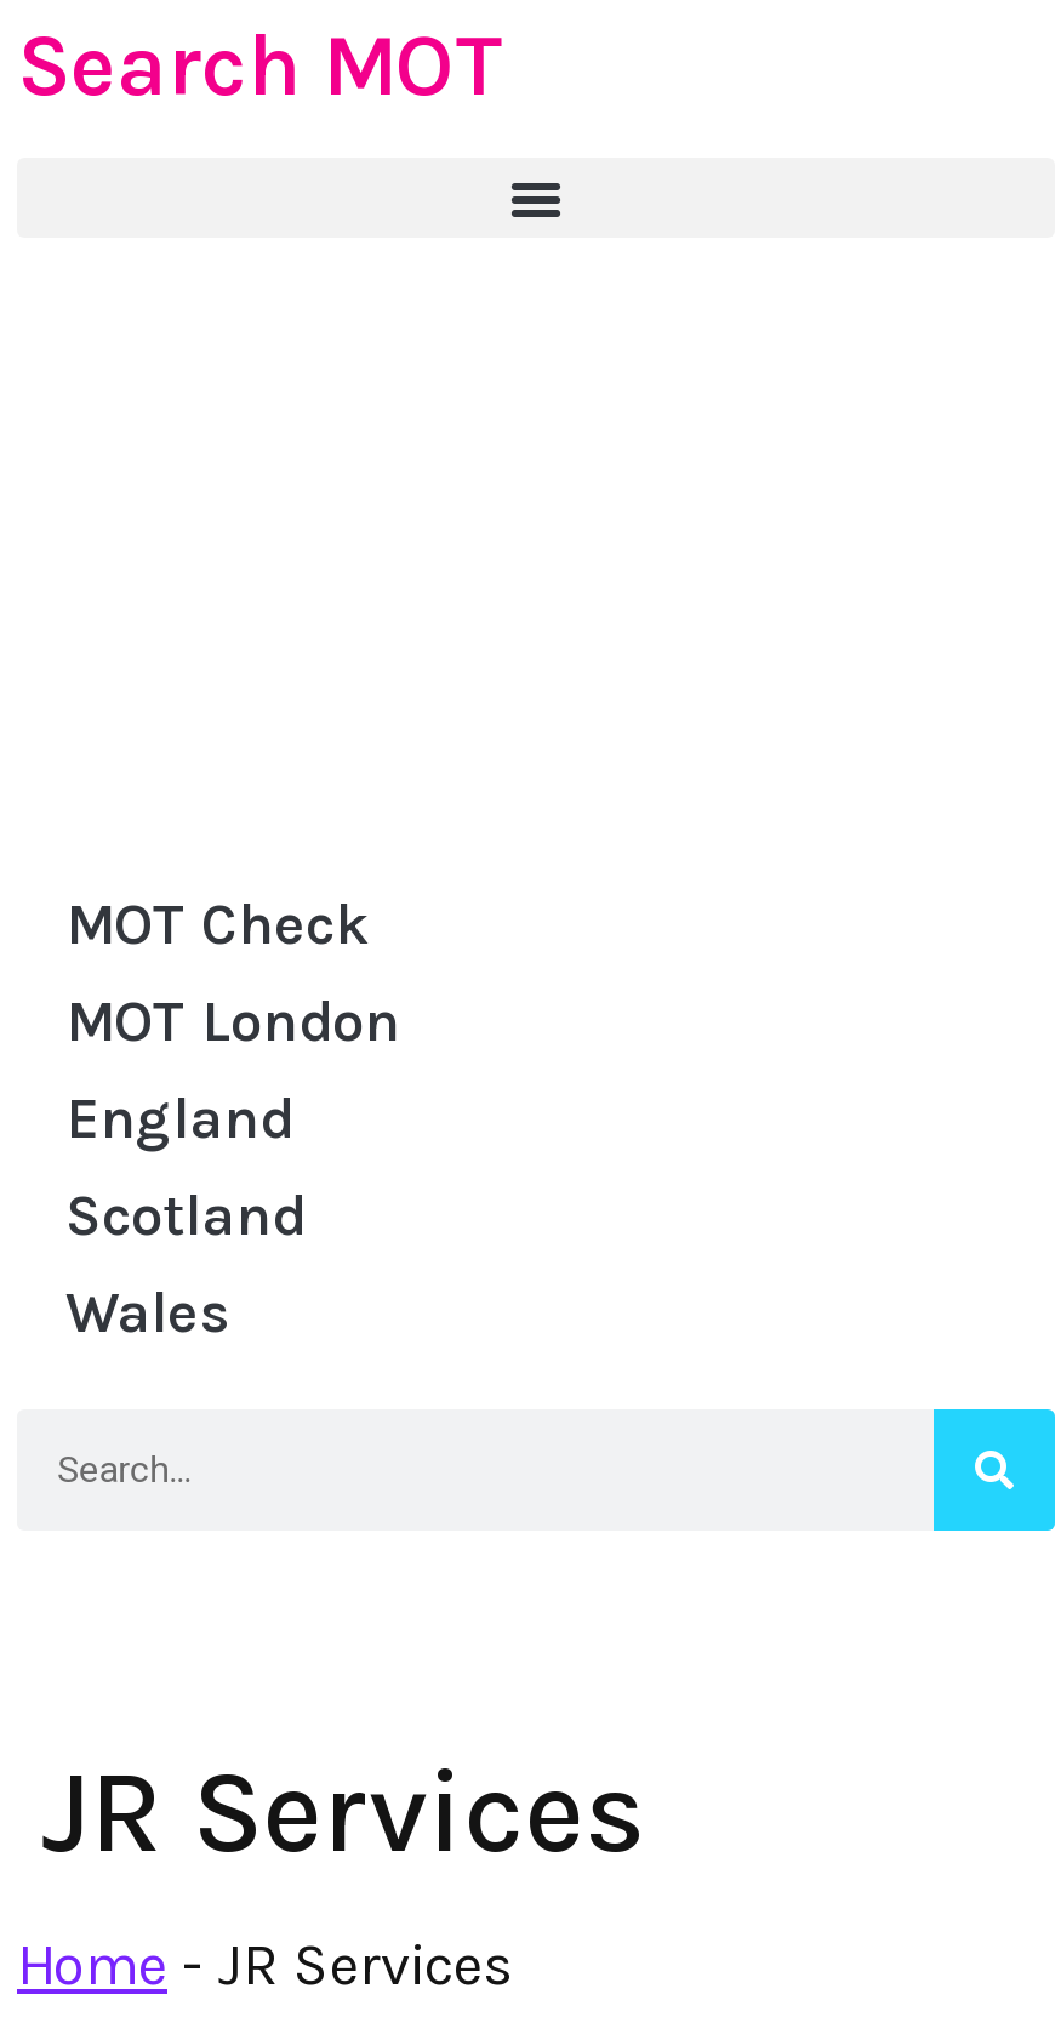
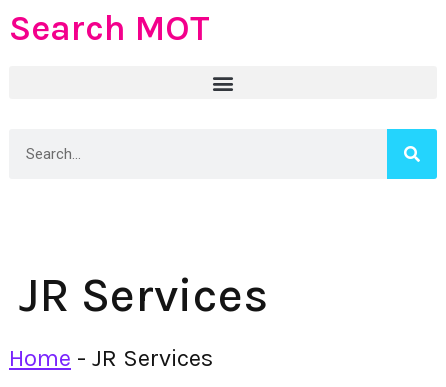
- MOT Check
- MOT London
- England
- Scotland
- Wales
